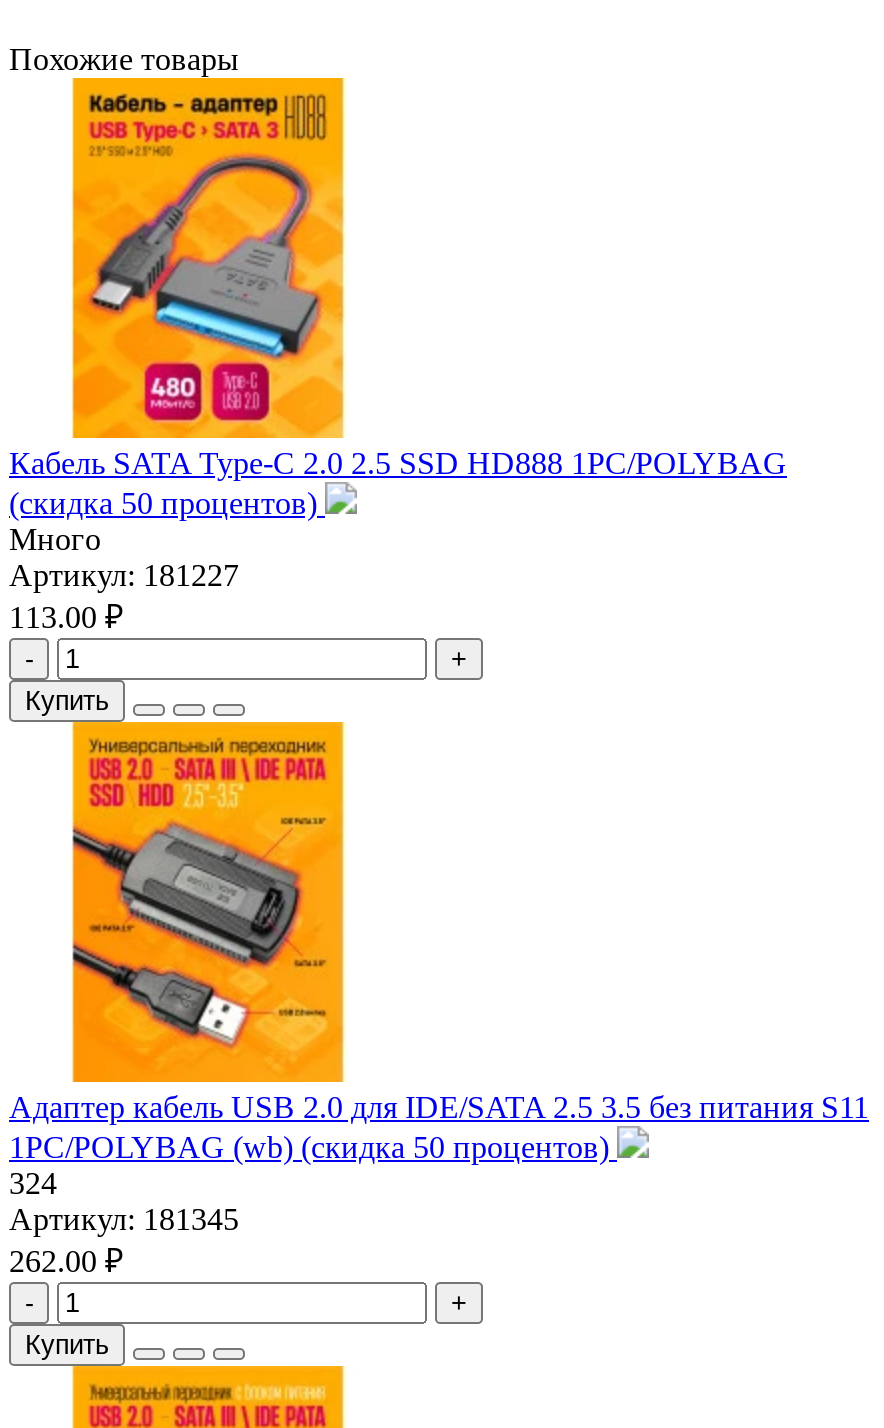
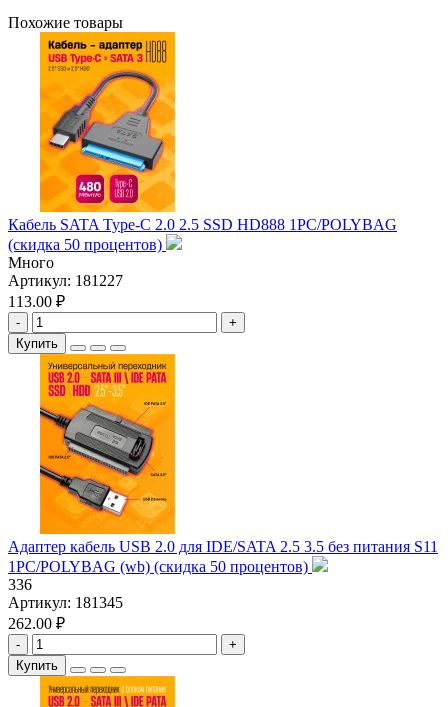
- 324
+ 336
